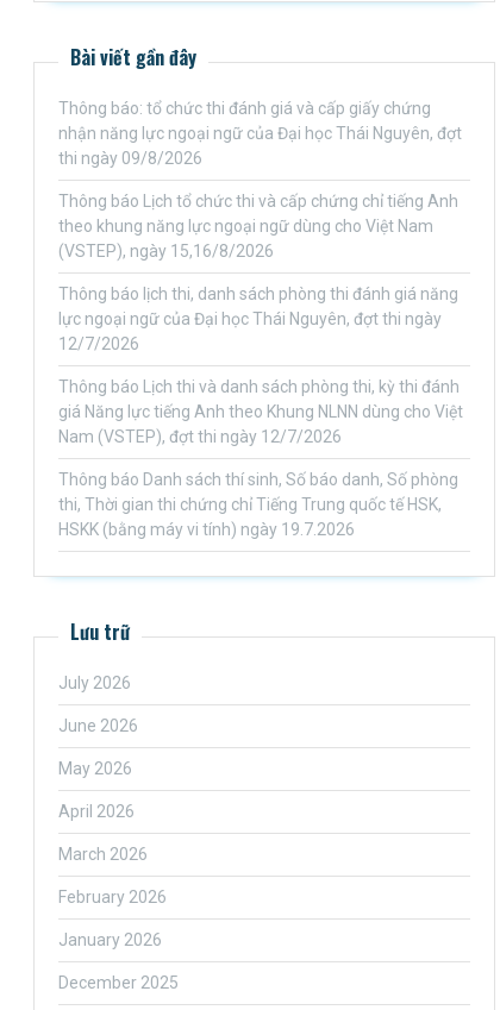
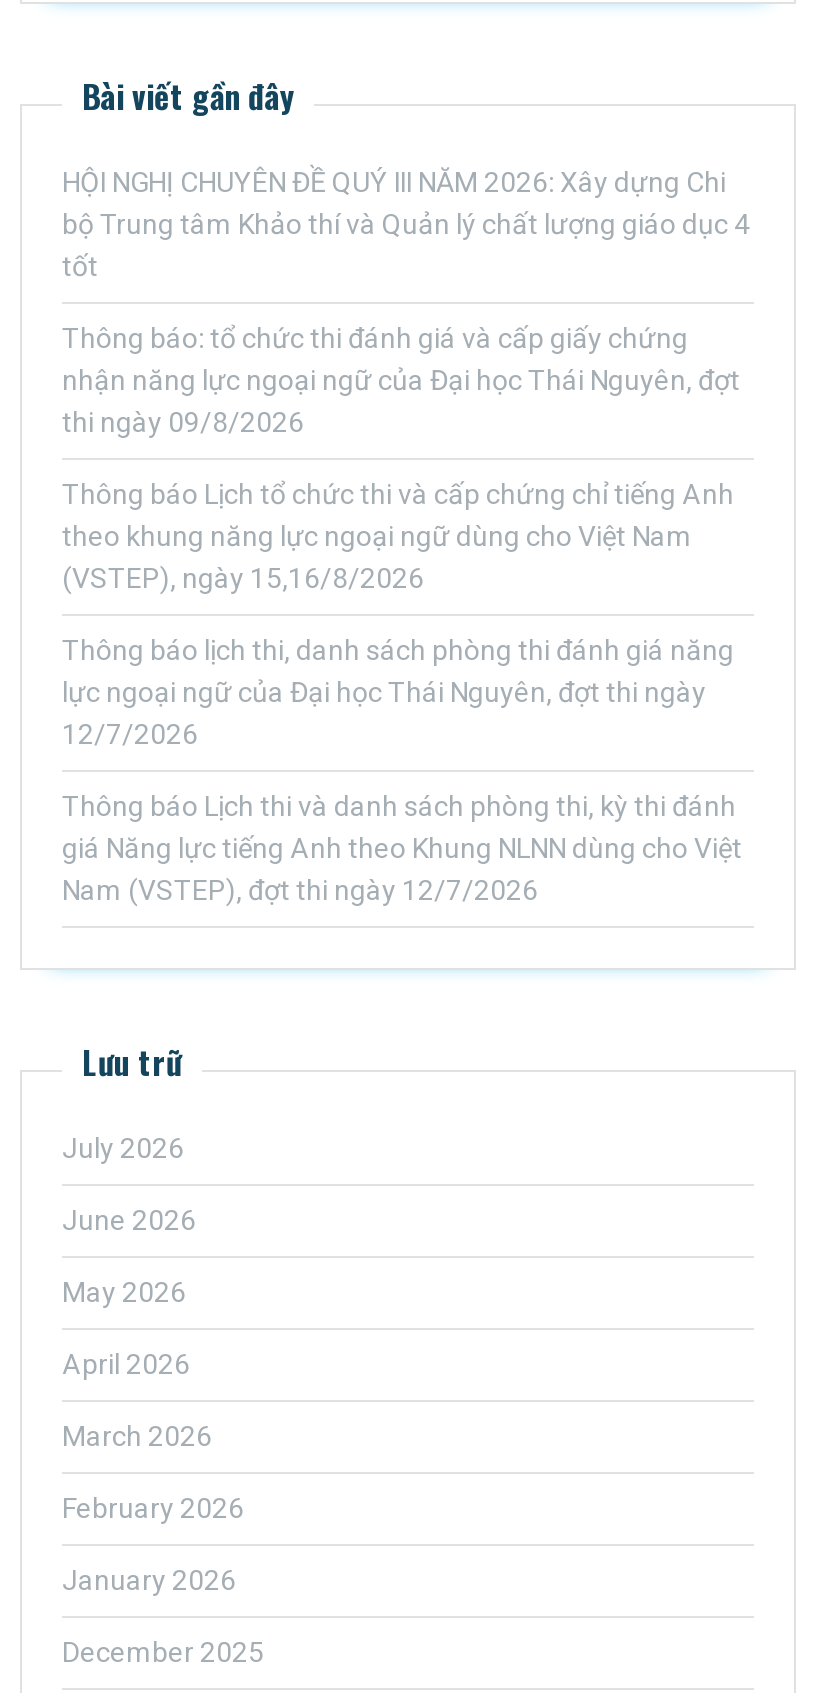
+ HỘI NGHỊ CHUYÊN ĐỀ QUÝ III NĂM 2026: Xây dựng Chi
+ bộ Trung tâm Khảo thí và Quản lý chất lượng giáo dục 4
+ tốt

moved down: Thông báo: tổ chức thi đánh giá và cấp giấy chứng | nhận năng lực ngoại ngữ của Đại học Thái Nguyên, đợt | thi ngày 09/8/2026 | ... | giá Năng lực tiếng Anh theo Khung NLNN dùng cho Việt | Nam (VSTEP), đợt thi ngày 12/7/2026

- Thông báo Danh sách thí sinh, Số báo danh, Số phòng
- thi, Thời gian thi chứng chỉ Tiếng Trung quốc tế HSK,
- HSKK (bằng máy vi tính) ngày 19.7.2026
